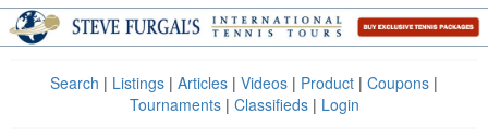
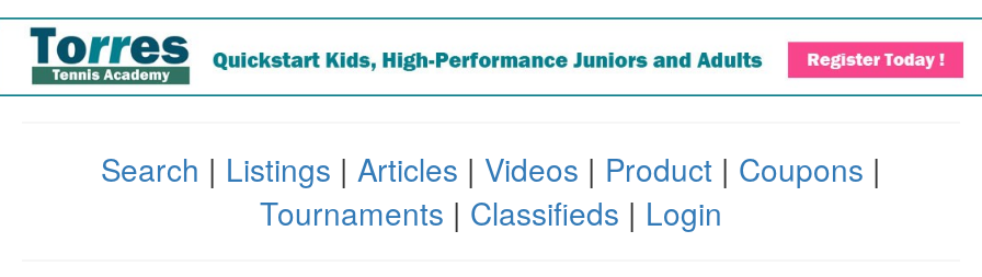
- [image]
+ [image]
